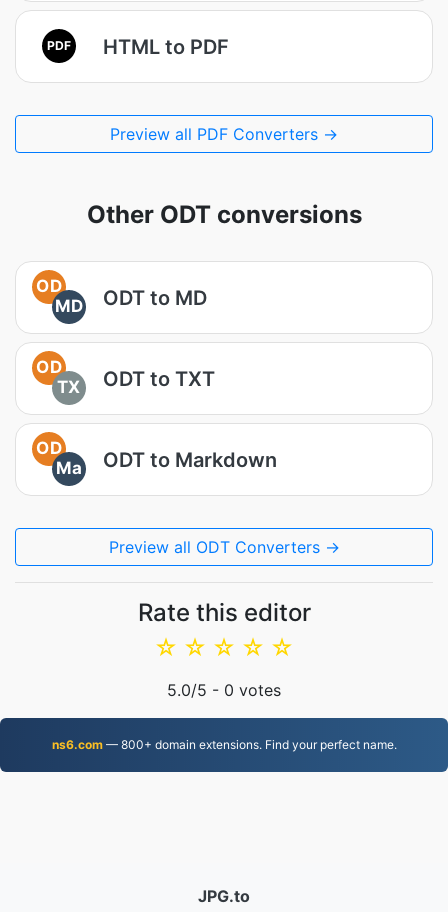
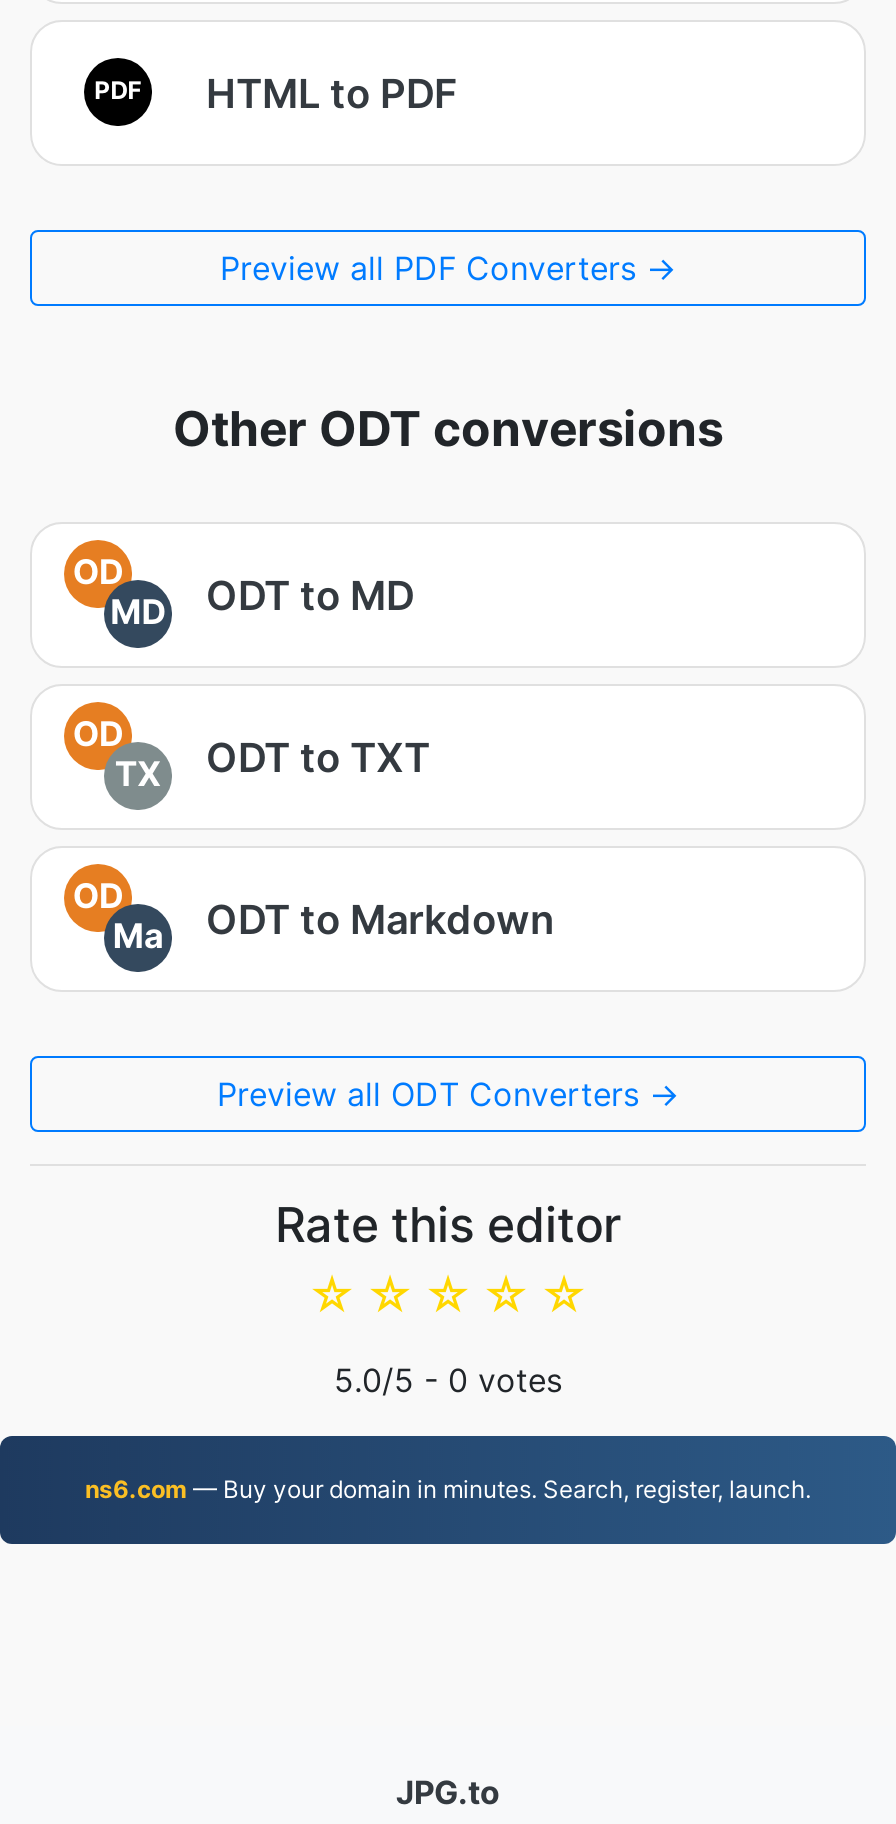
- ns6.com — 800+ domain extensions. Find your perfect name.
+ ns6.com — Buy your domain in minutes. Search, register, launch.
